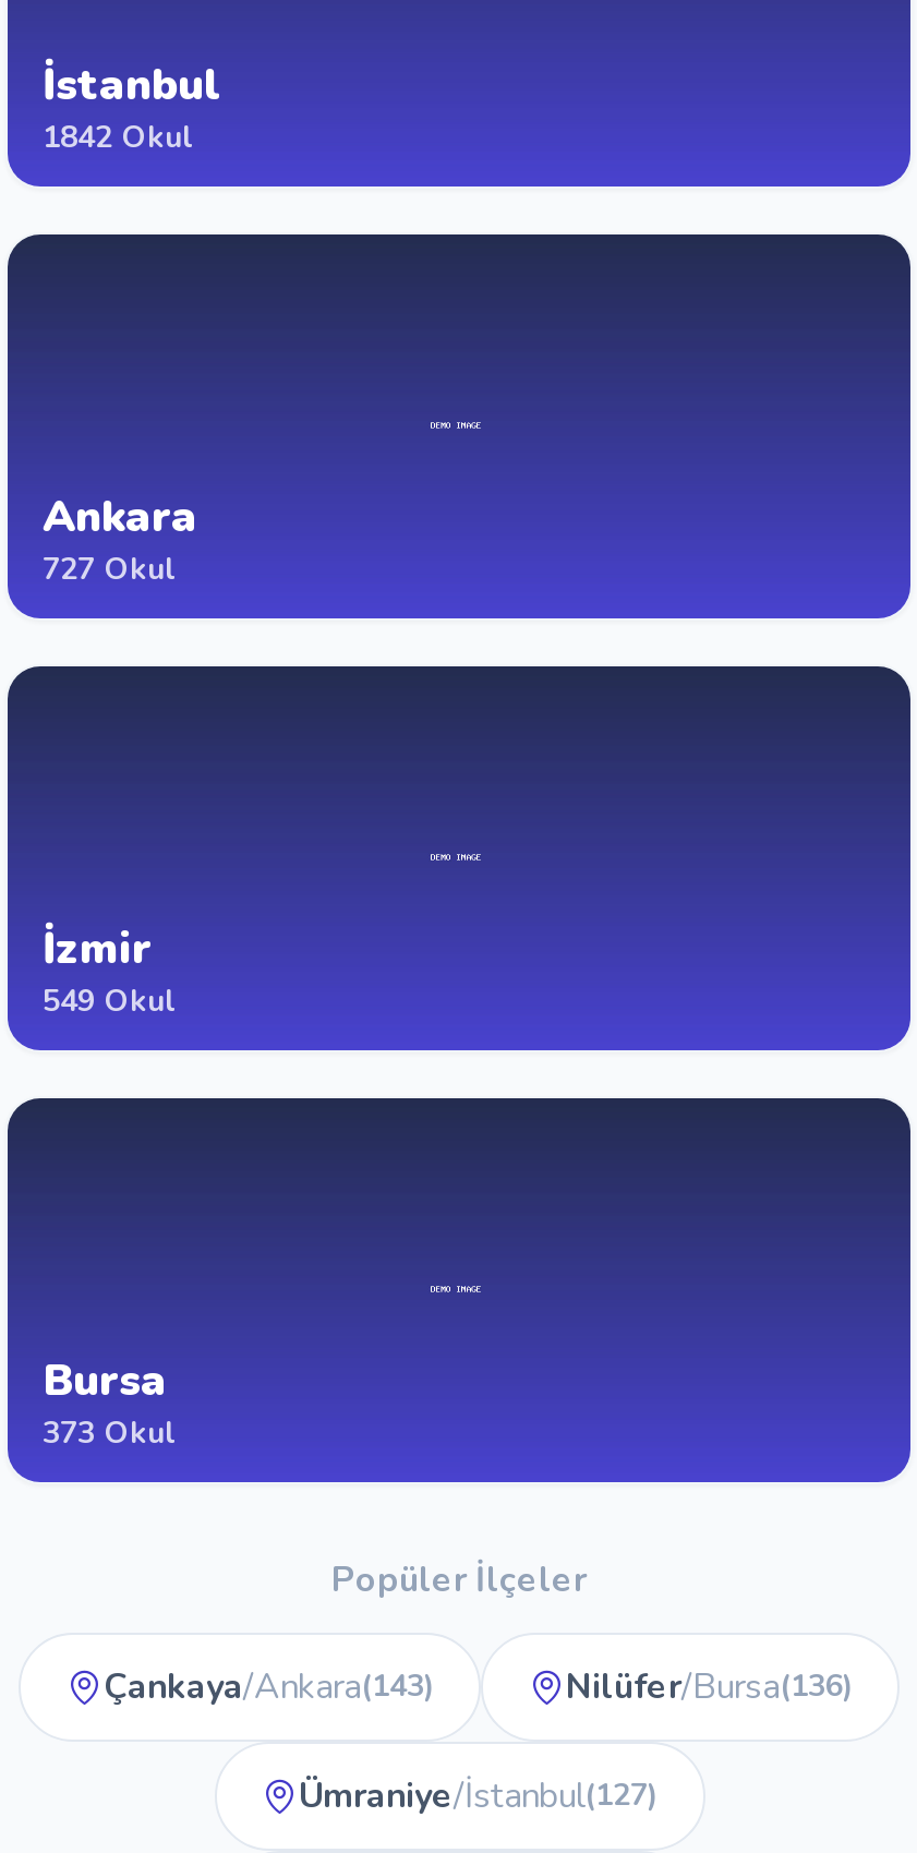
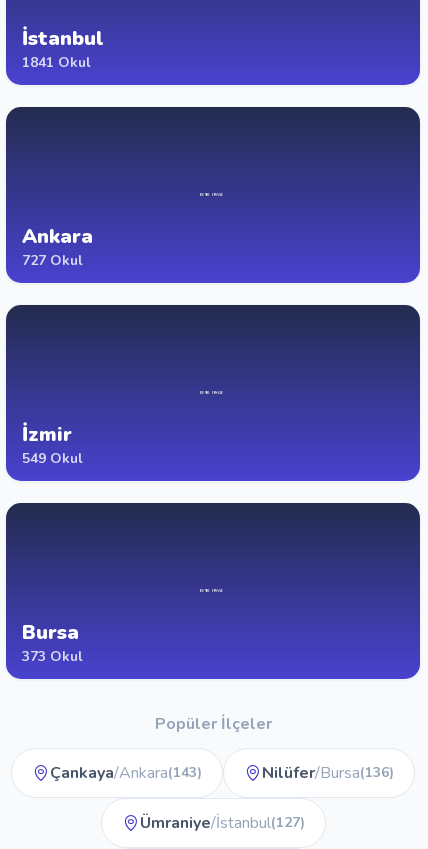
- 1842 Okul
+ 1841 Okul
